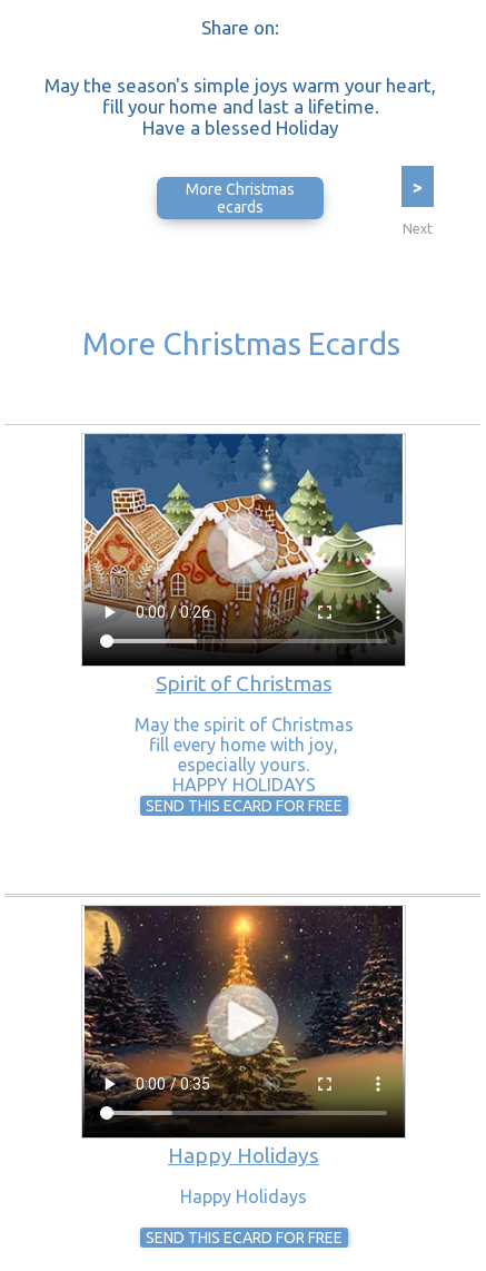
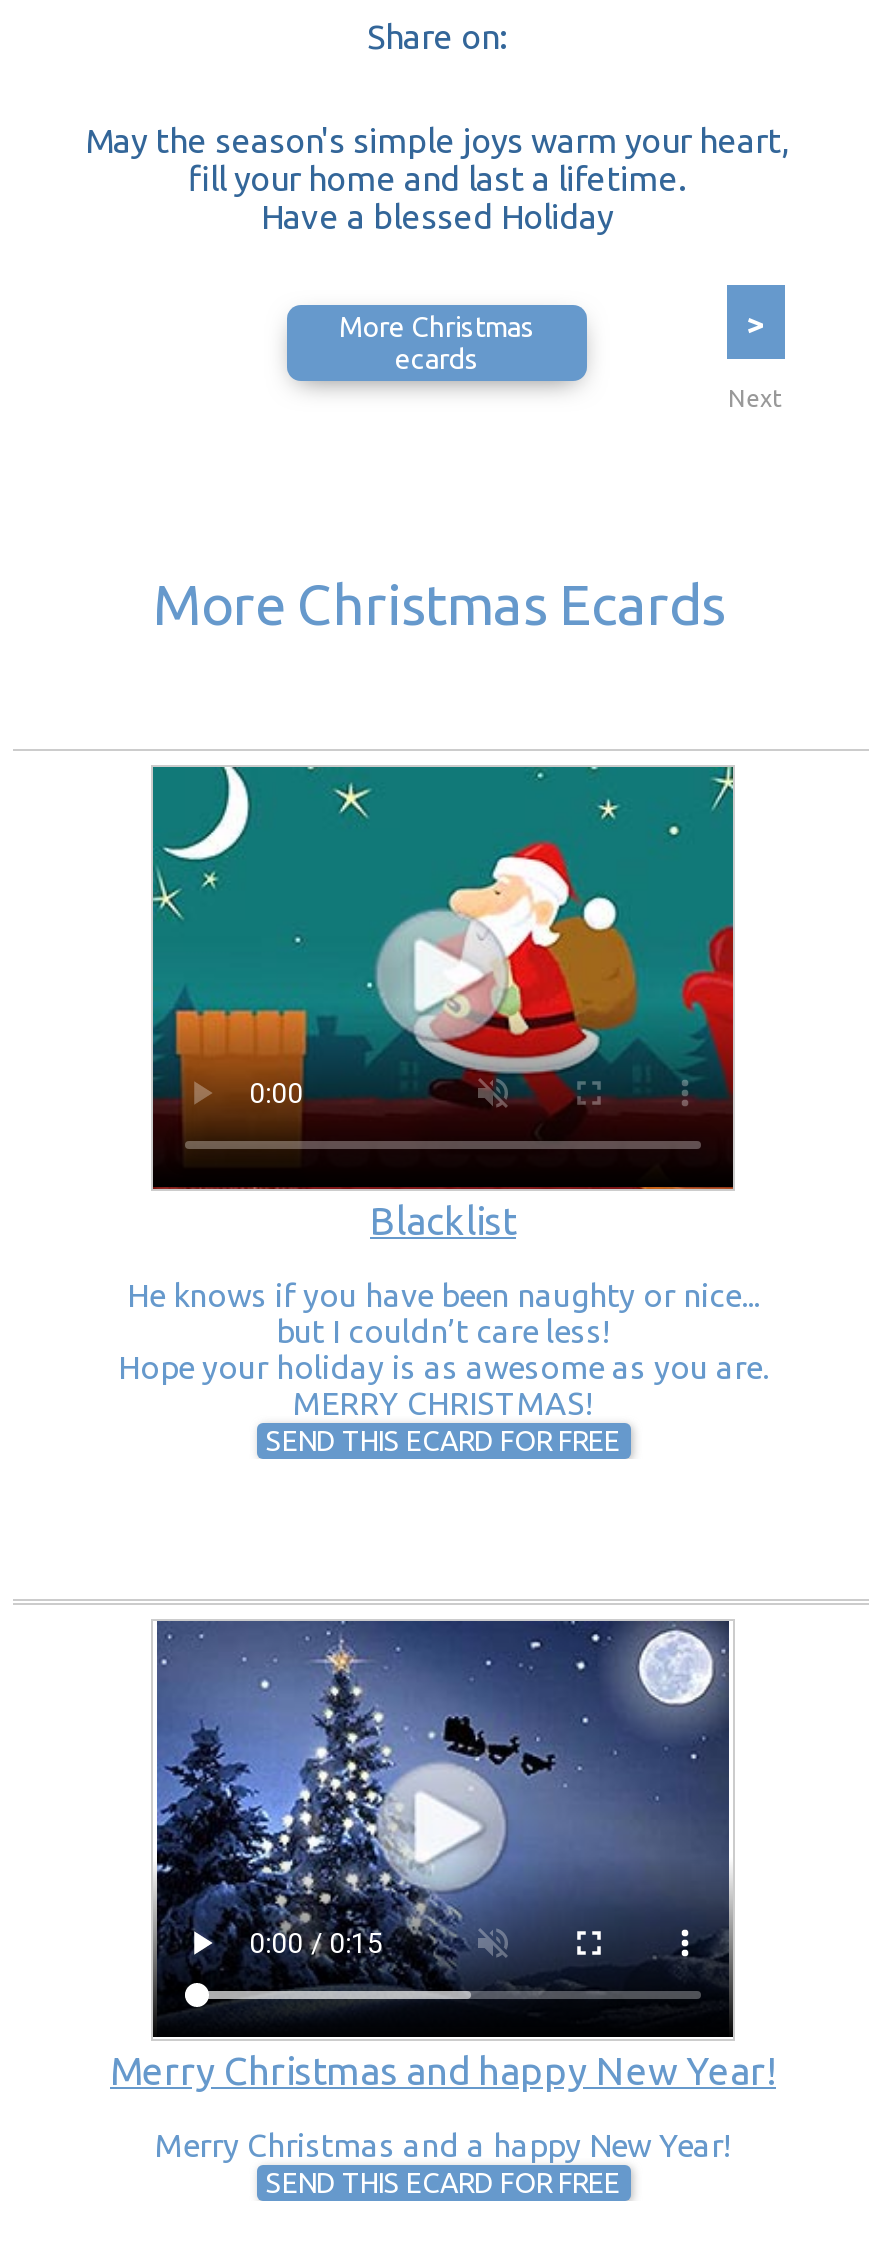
- [image]
- Spirit of Christmas
+ [image]
+ Blacklist

- May the spirit of Christmas
- fill every home with joy,
- especially yours.
- HAPPY HOLIDAYS
+ He knows if you have been naughty or nice...
+ but I couldn’t care less!
+ Hope your holiday is as awesome as you are.
+ MERRY CHRISTMAS!

- [image]
- Happy Holidays
+ [image]
+ Merry Christmas and happy New Year!

- Happy Holidays
+ Merry Christmas and a happy New Year!
